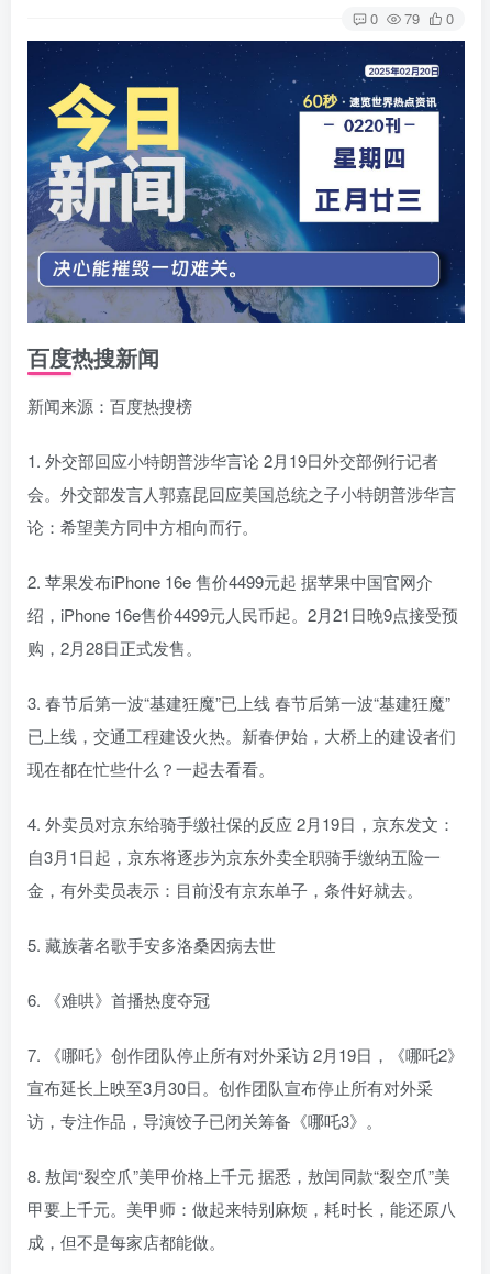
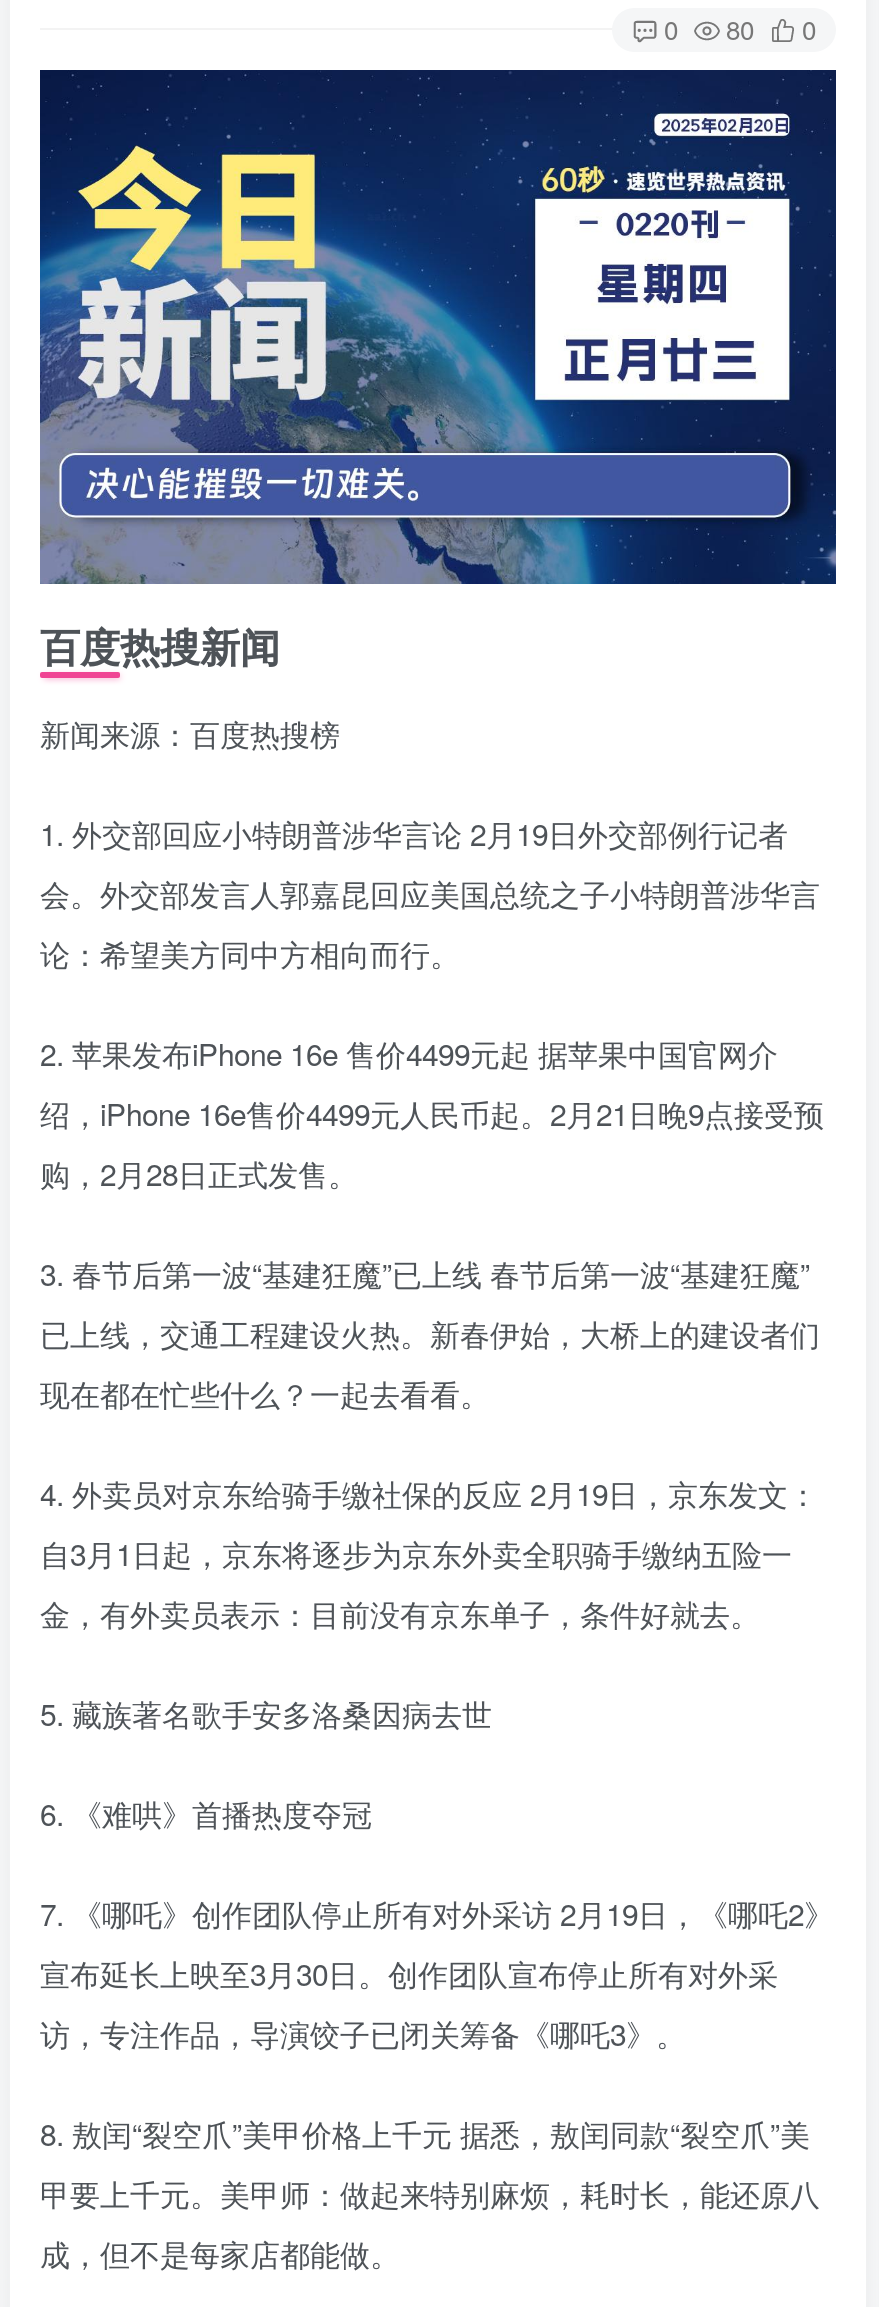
- 0 79 0
+ 0 80 0
